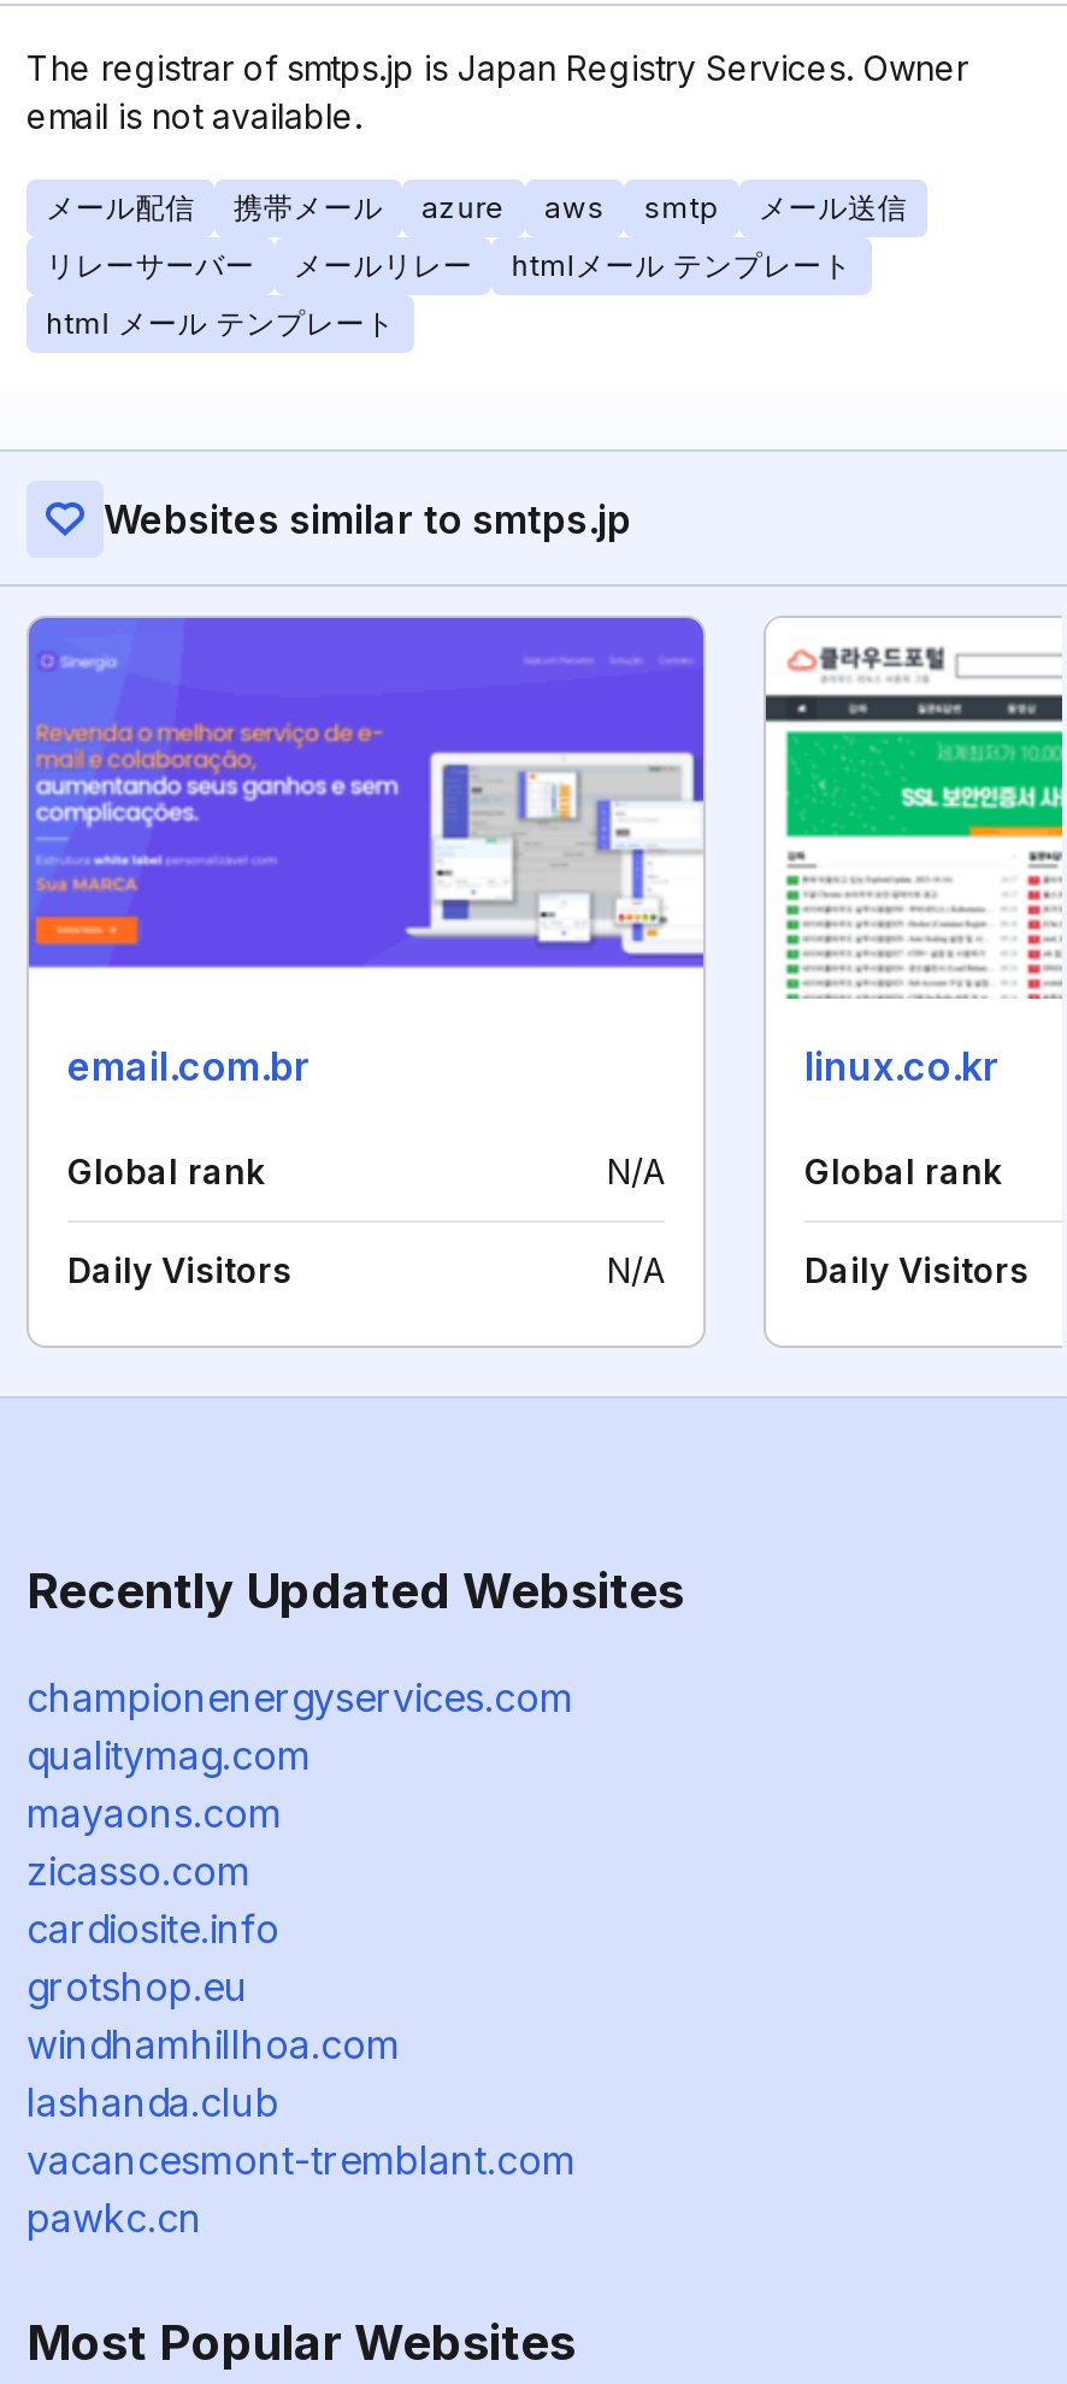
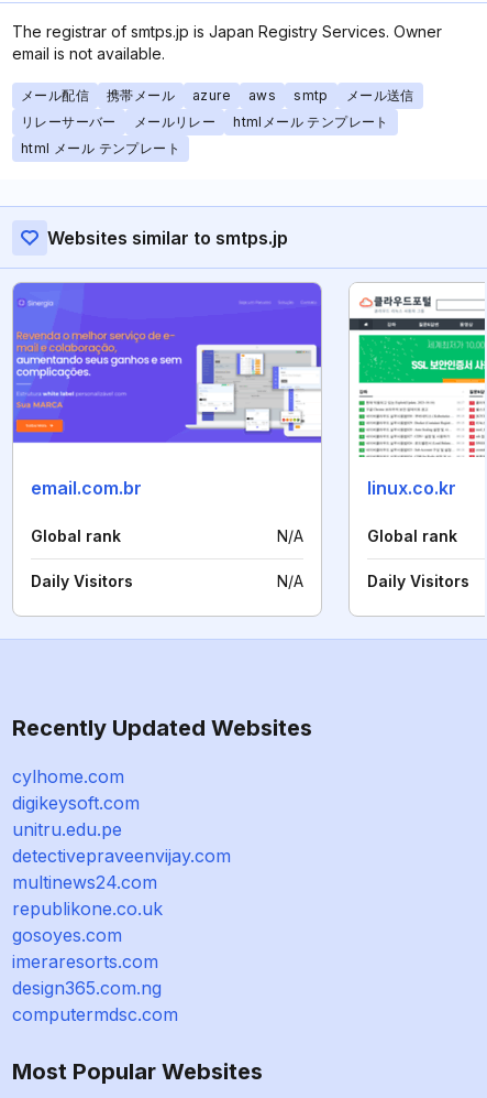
- championenergyservices.com
- qualitymag.com
- mayaons.com
- zicasso.com
- cardiosite.info
- grotshop.eu
- windhamhillhoa.com
- lashanda.club
- vacancesmont-tremblant.com
- pawkc.cn
+ cylhome.com
+ digikeysoft.com
+ unitru.edu.pe
+ detectivepraveenvijay.com
+ multinews24.com
+ republikone.co.uk
+ gosoyes.com
+ imeraresorts.com
+ design365.com.ng
+ computermdsc.com
